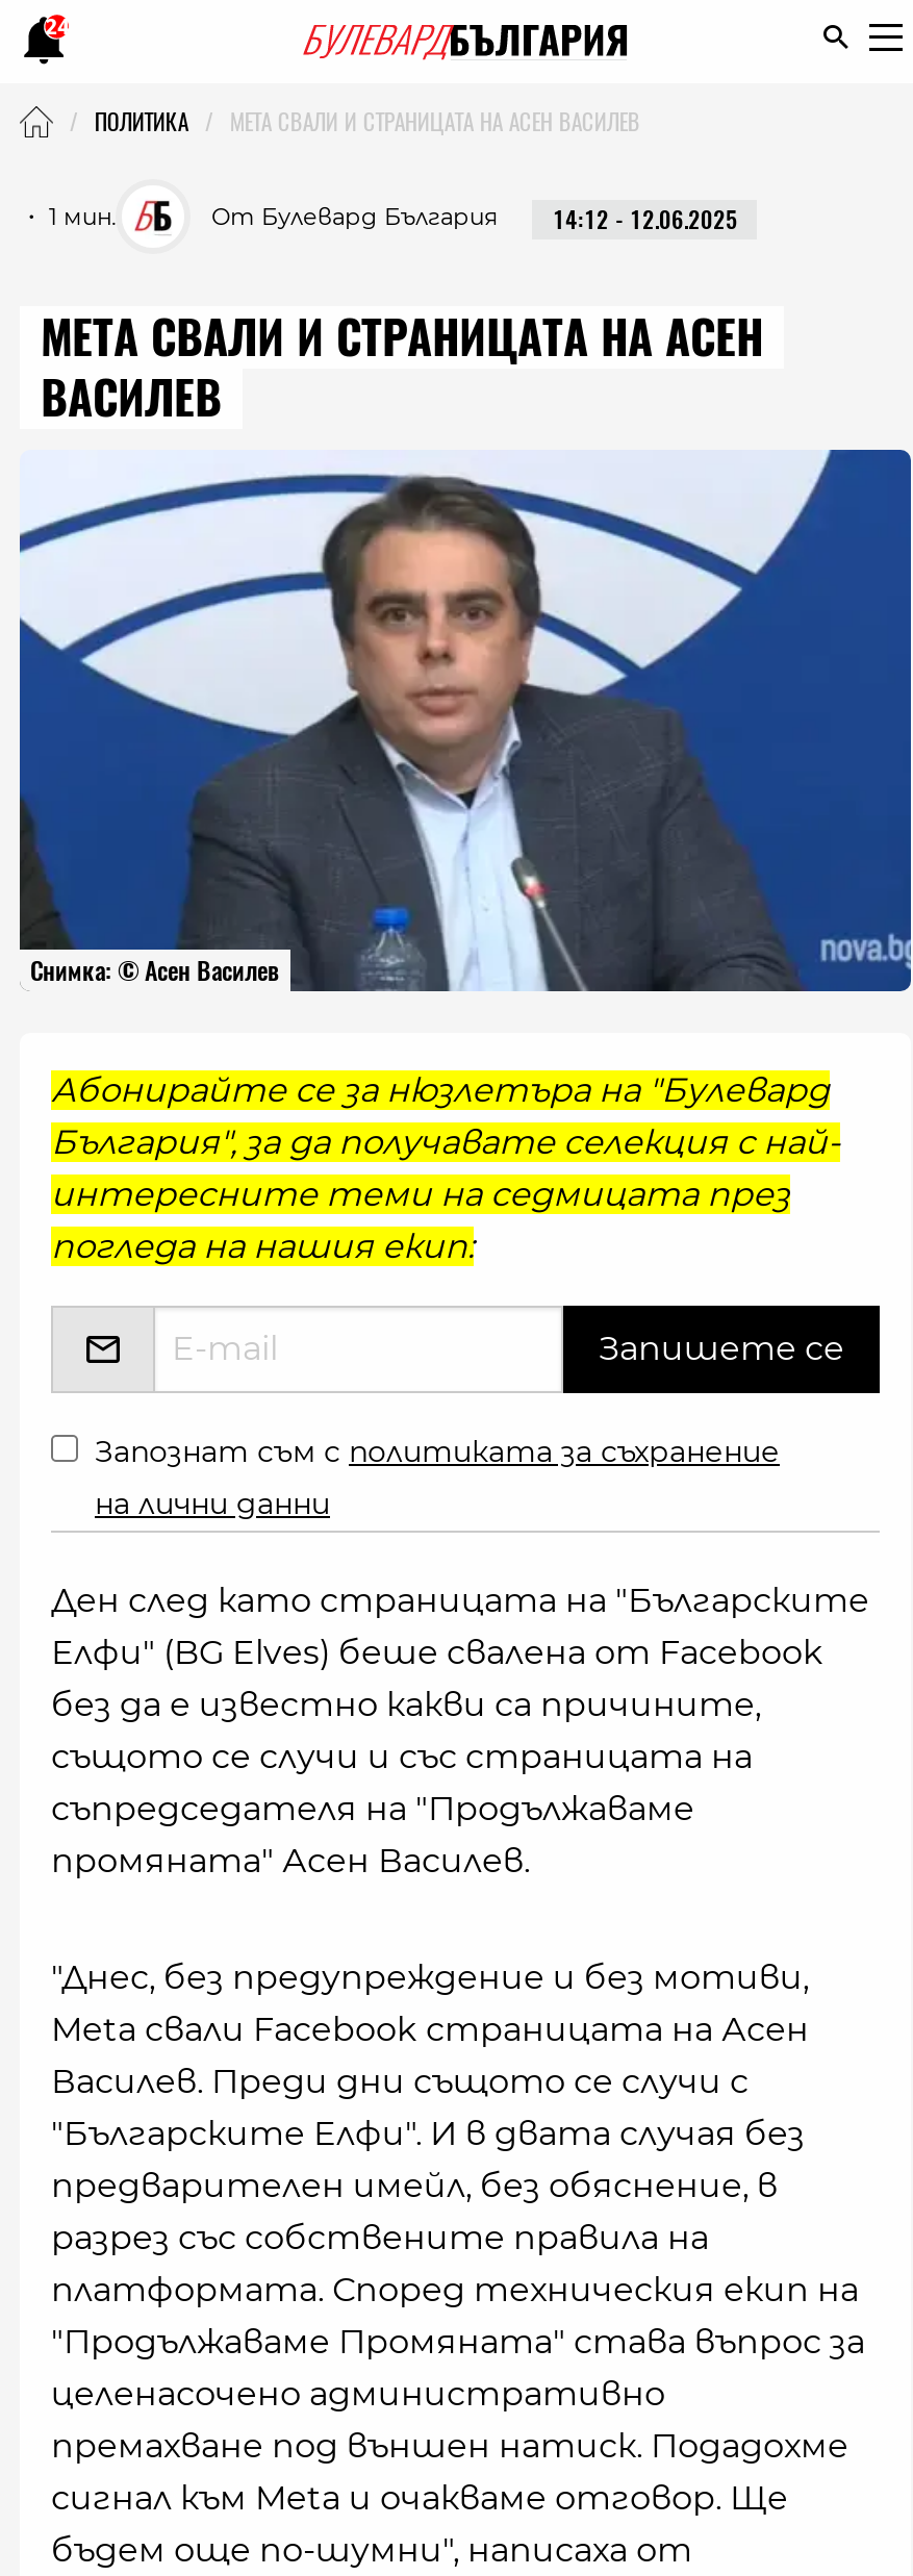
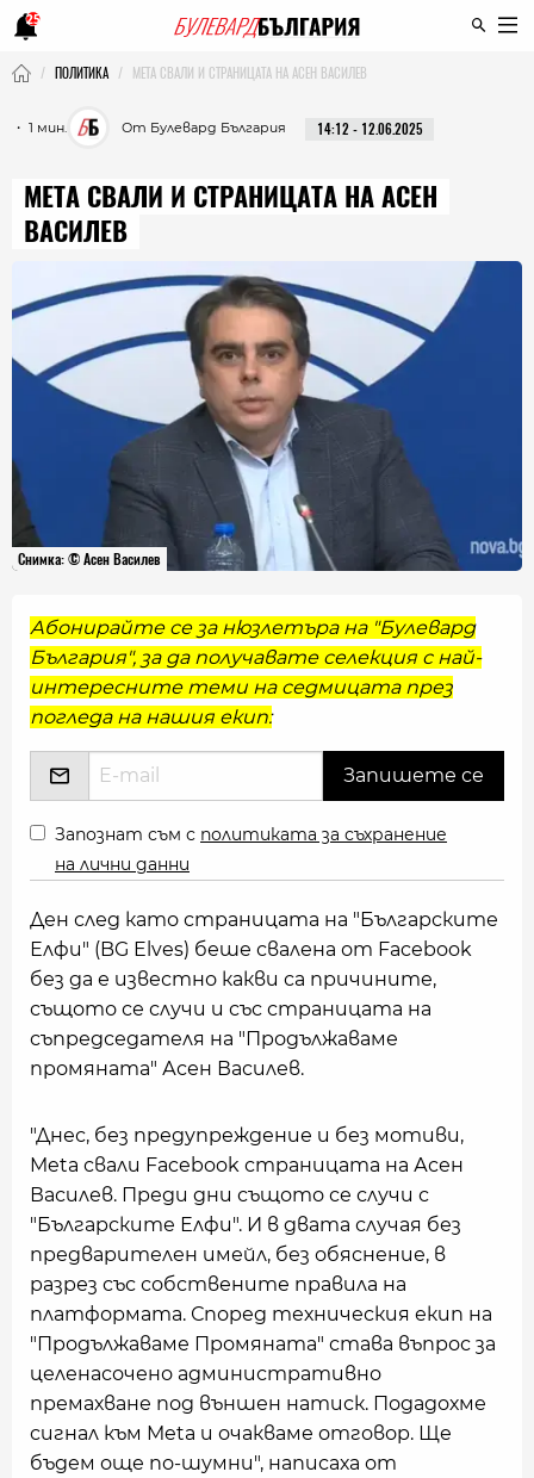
- 24
+ 25
